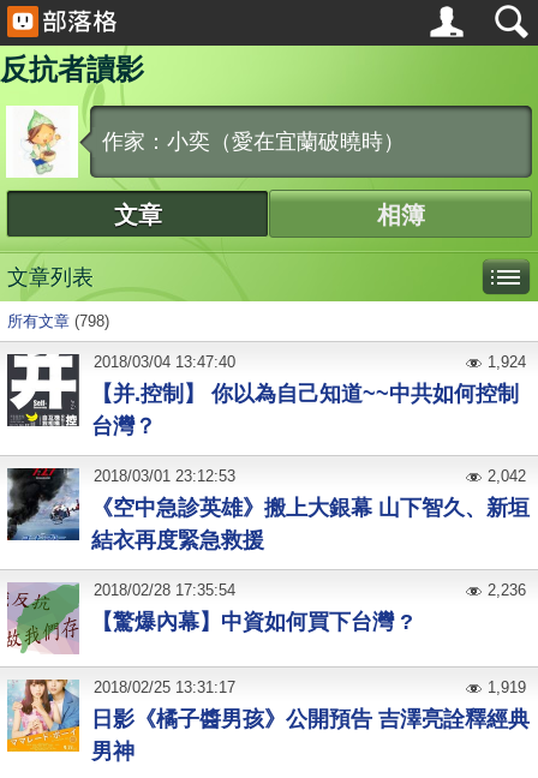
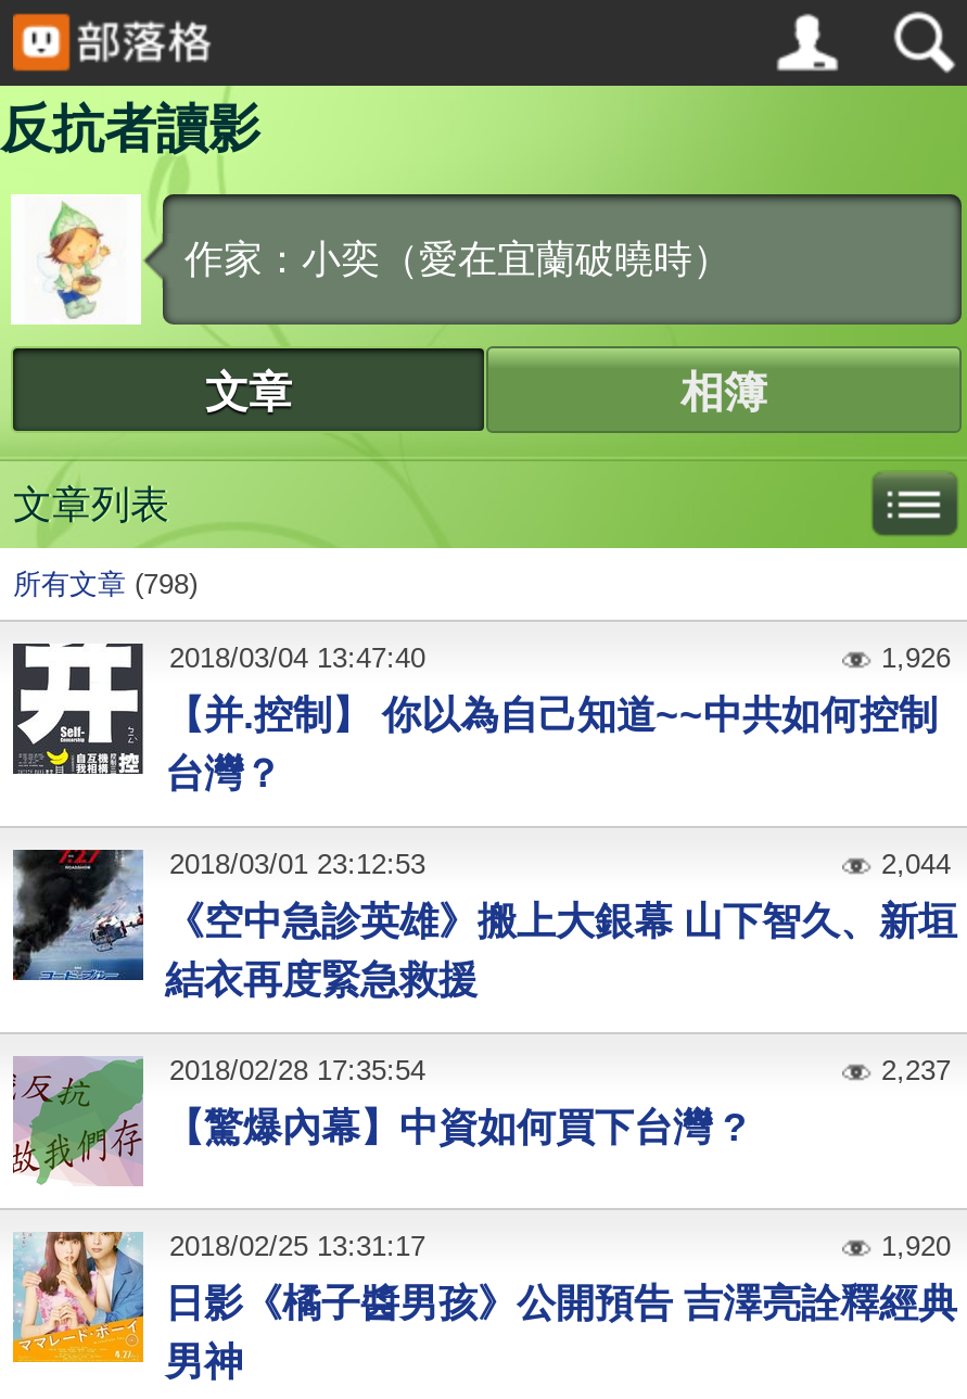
- 1,924
+ 1,926

- 2,042
+ 2,044

- 2,236
+ 2,237

- 1,919
+ 1,920
